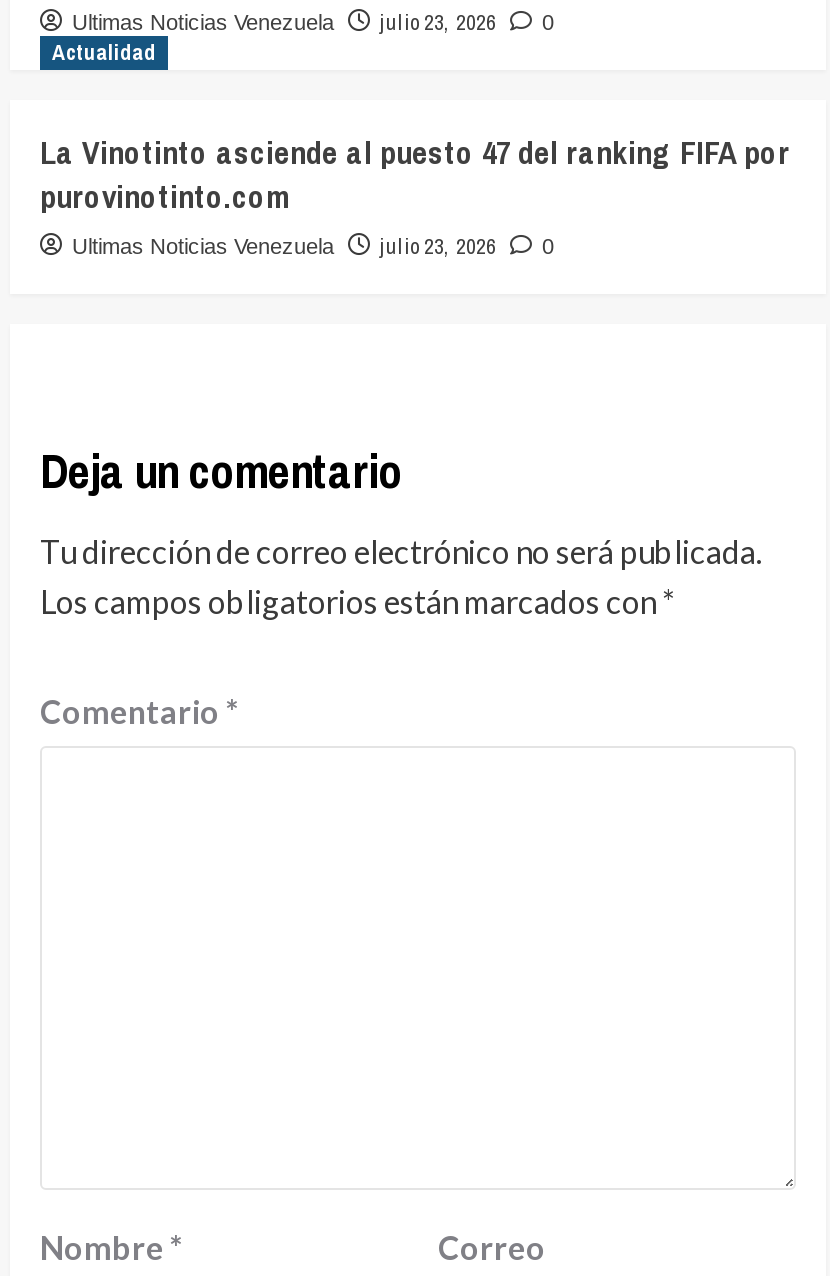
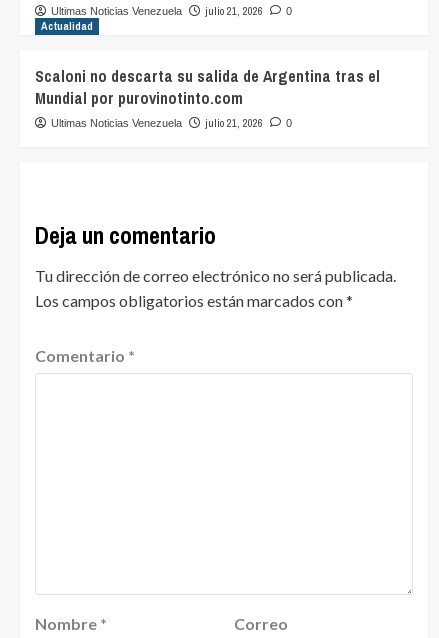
- Ultimas Noticias Venezuela julio 23, 2026 0
+ Ultimas Noticias Venezuela julio 21, 2026 0

- La Vinotinto asciende al puesto 47 del ranking FIFA por
- purovinotinto.com
+ Scaloni no descarta su salida de Argentina tras el
+ Mundial por purovinotinto.com

- Ultimas Noticias Venezuela julio 23, 2026 0
+ Ultimas Noticias Venezuela julio 21, 2026 0
